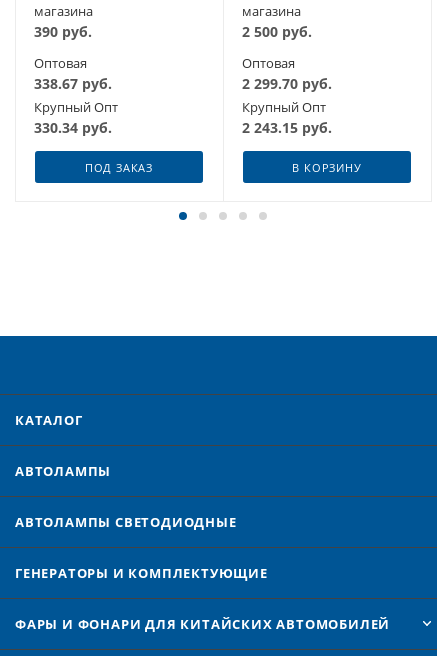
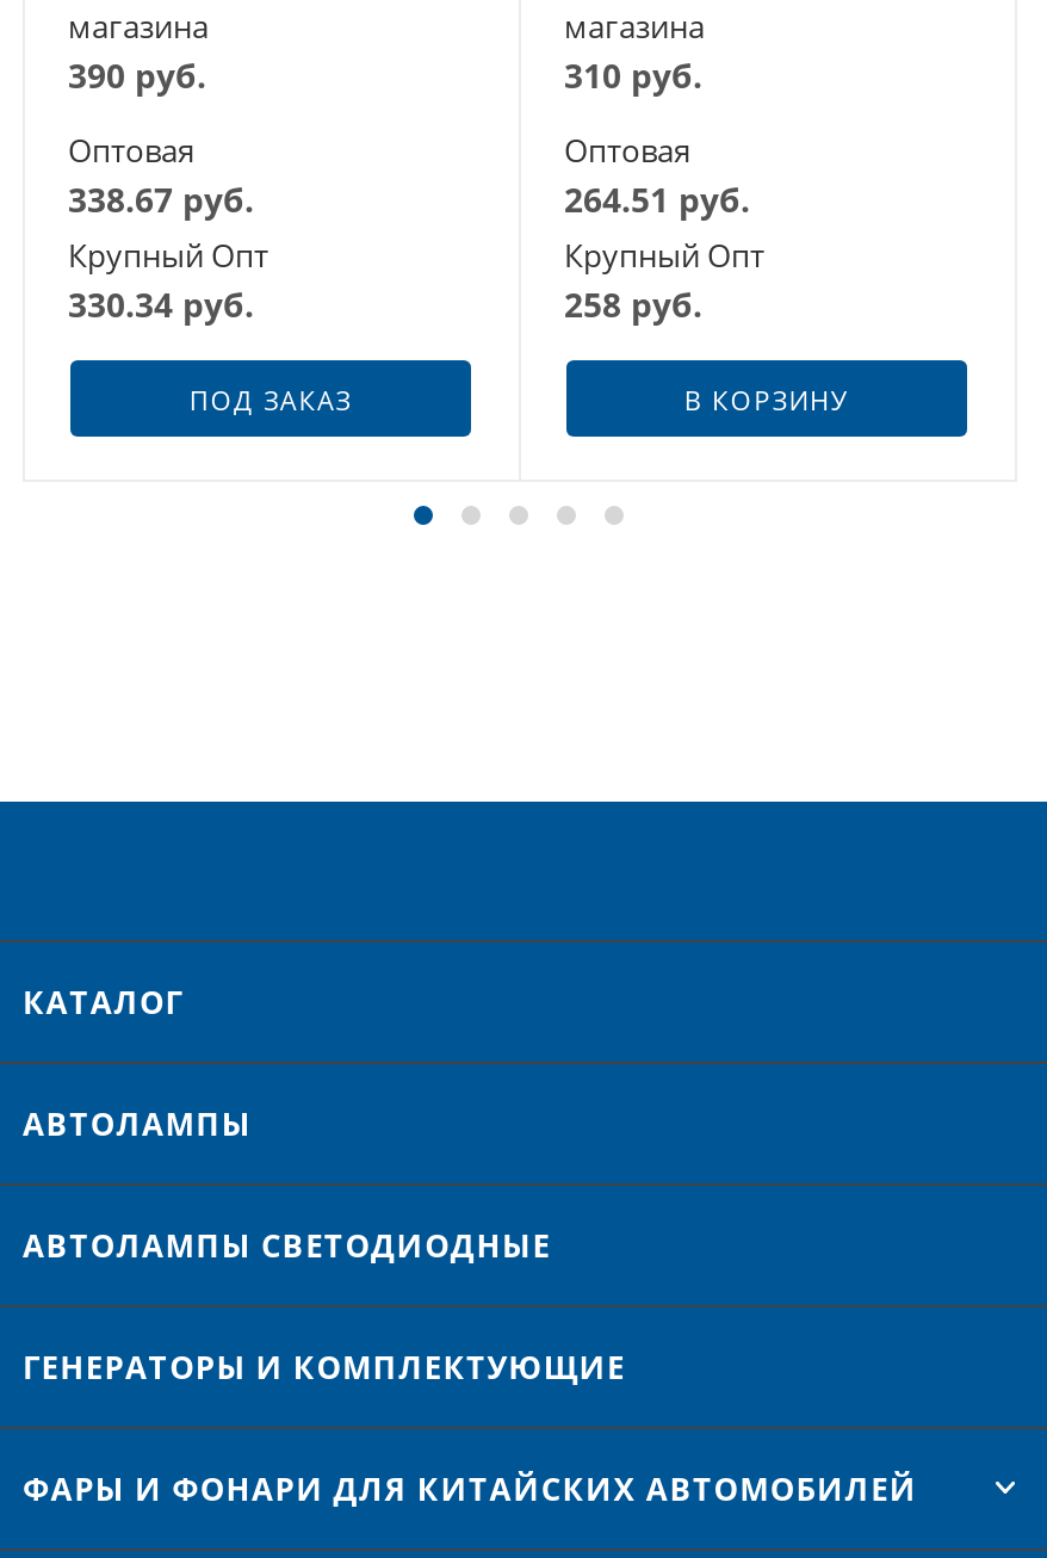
- 2 500 руб.
+ 310 руб.

- 2 299.70 руб.
+ 264.51 руб.

- 2 243.15 руб.
+ 258 руб.
